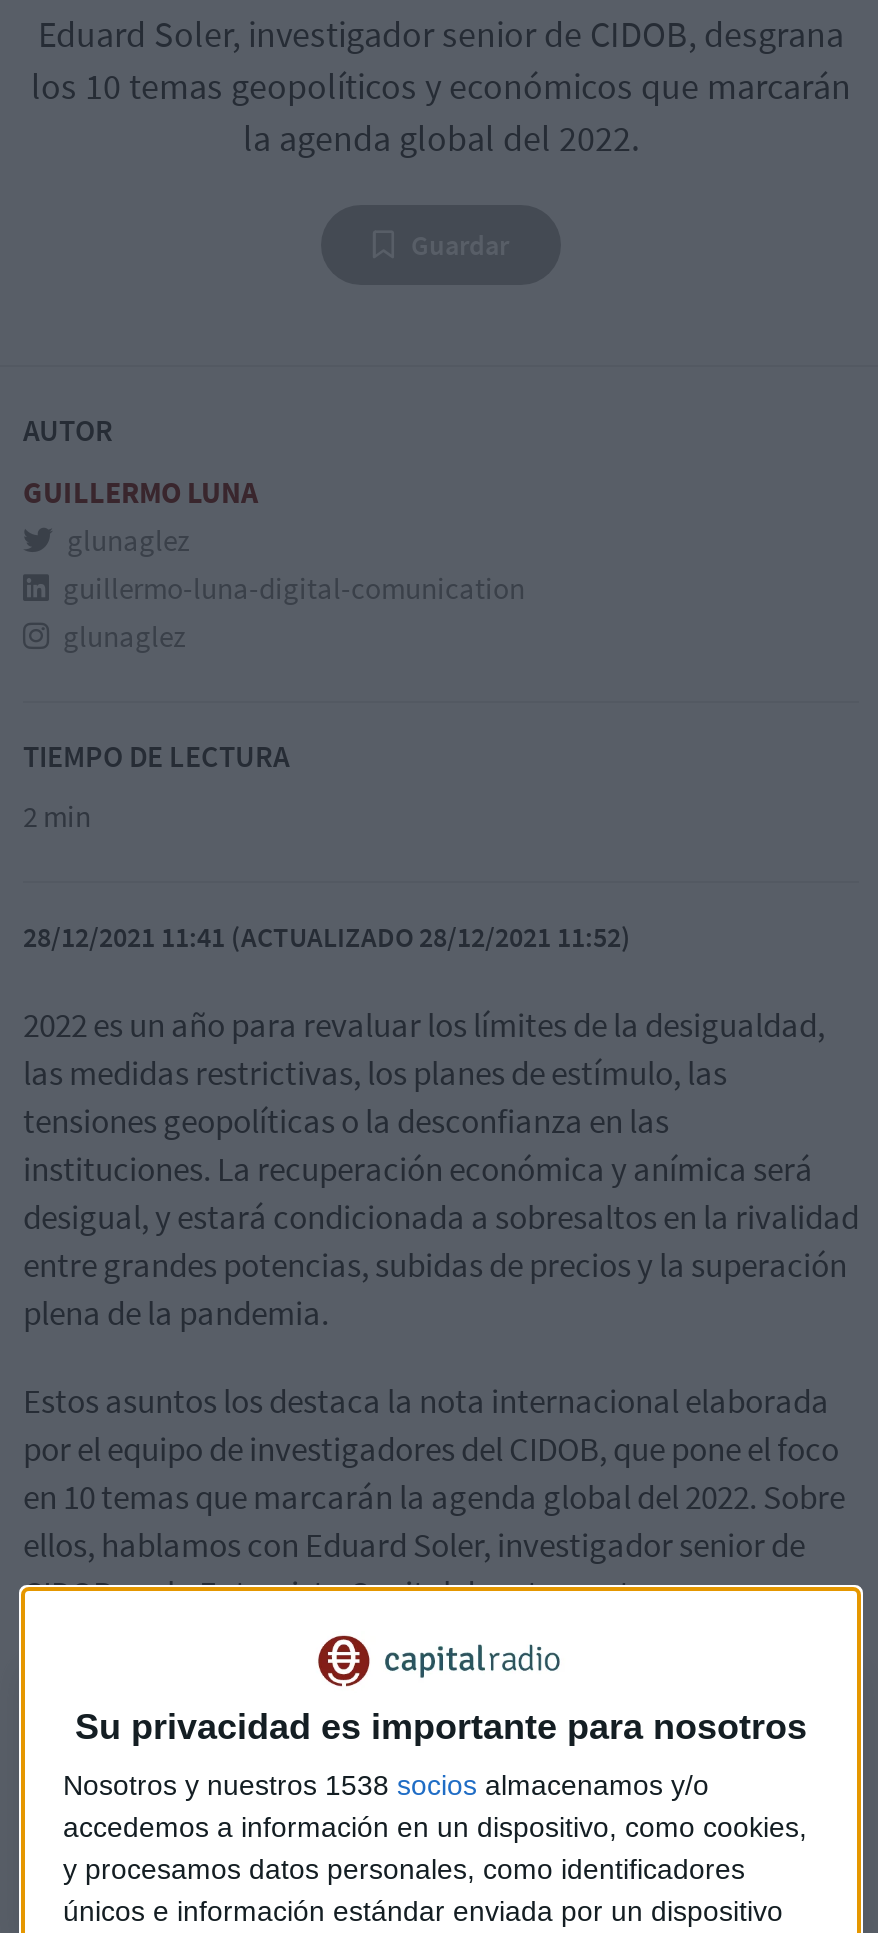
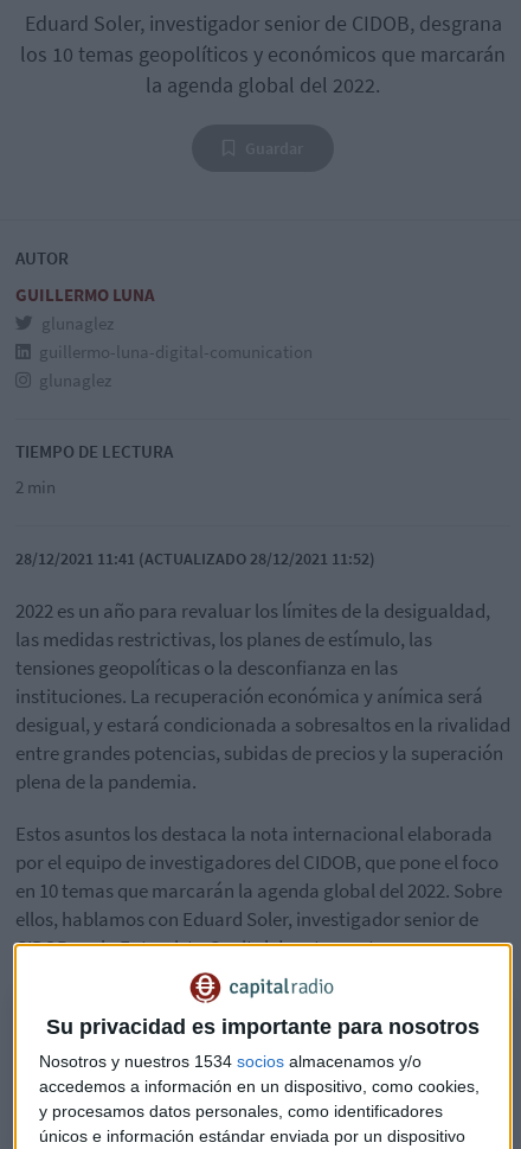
- Nosotros y nuestros 1538 socios almacenamos y/o
+ Nosotros y nuestros 1534 socios almacenamos y/o
